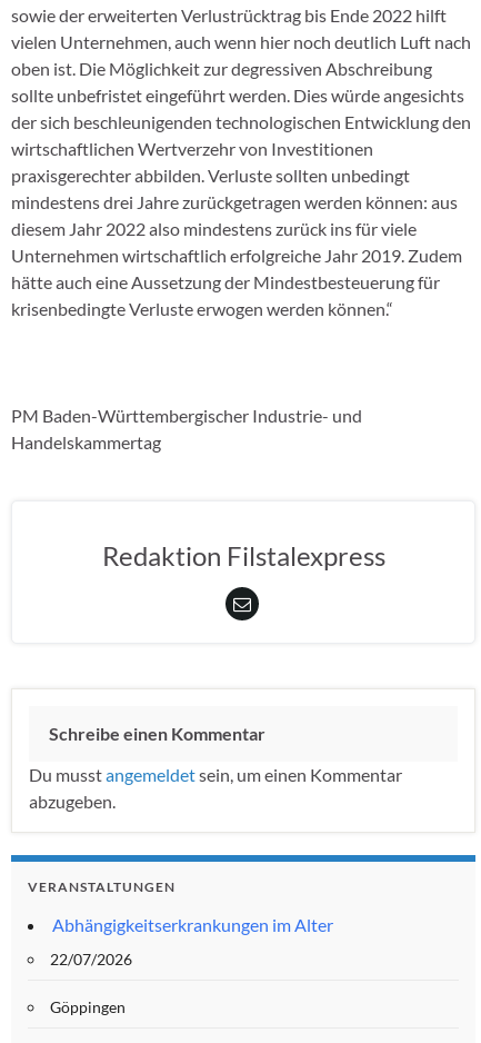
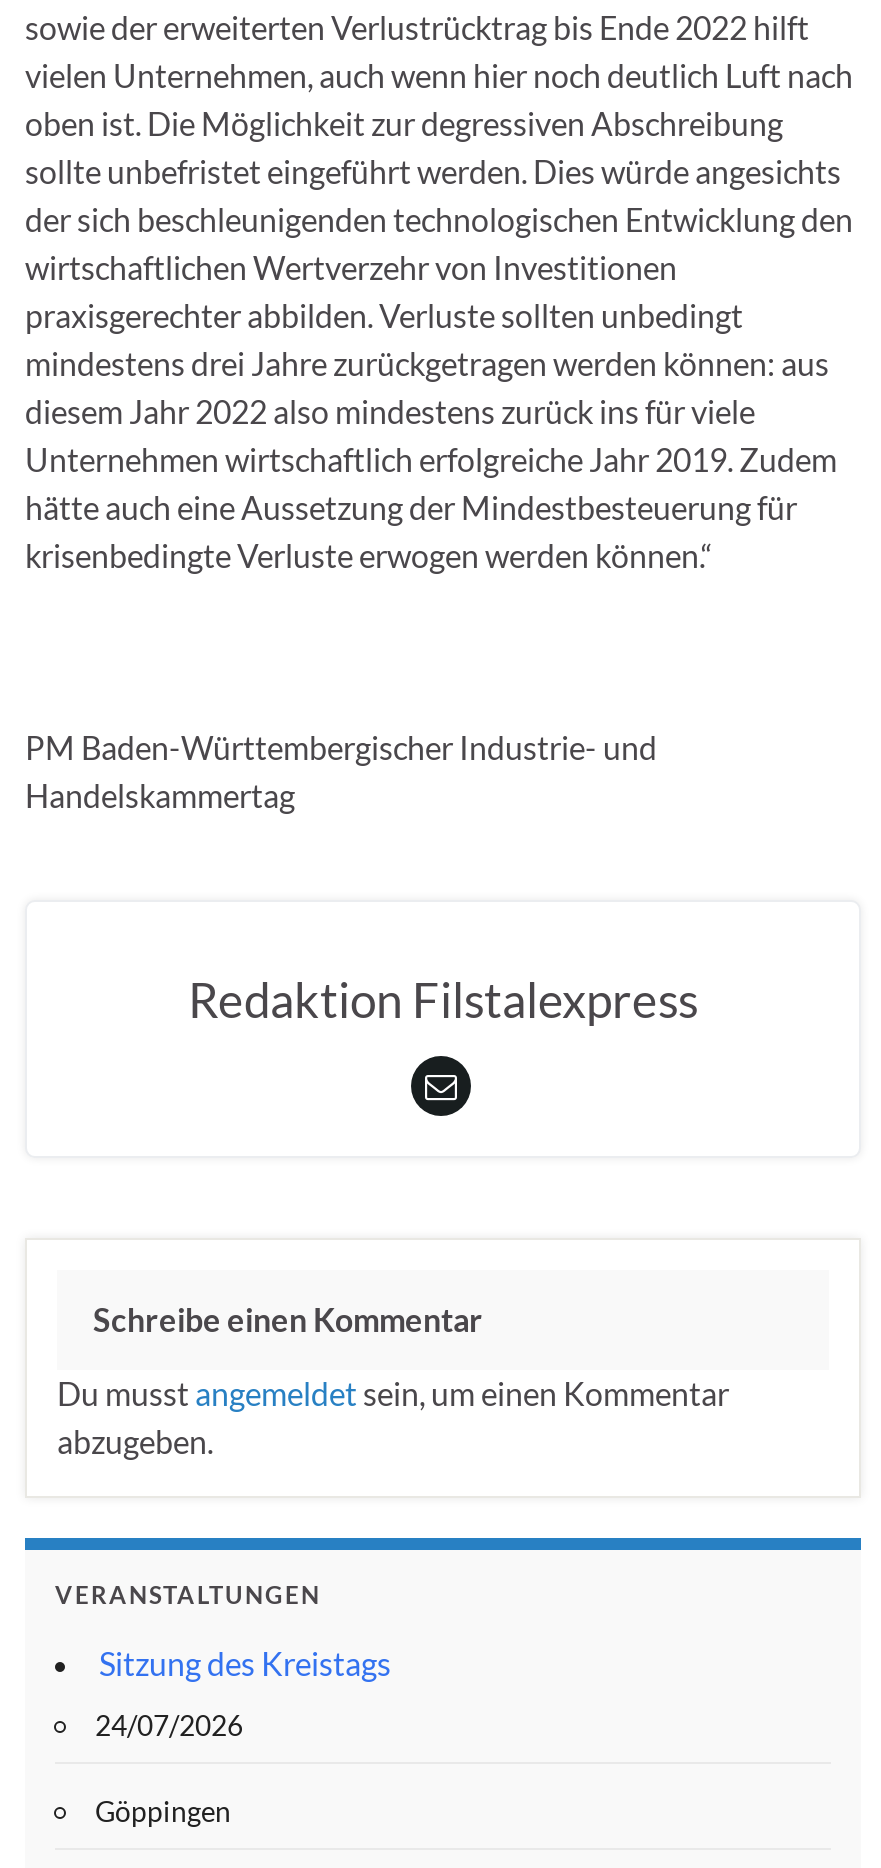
- Abhängigkeitserkrankungen im Alter
+ Sitzung des Kreistags

- 22/07/2026
+ 24/07/2026
